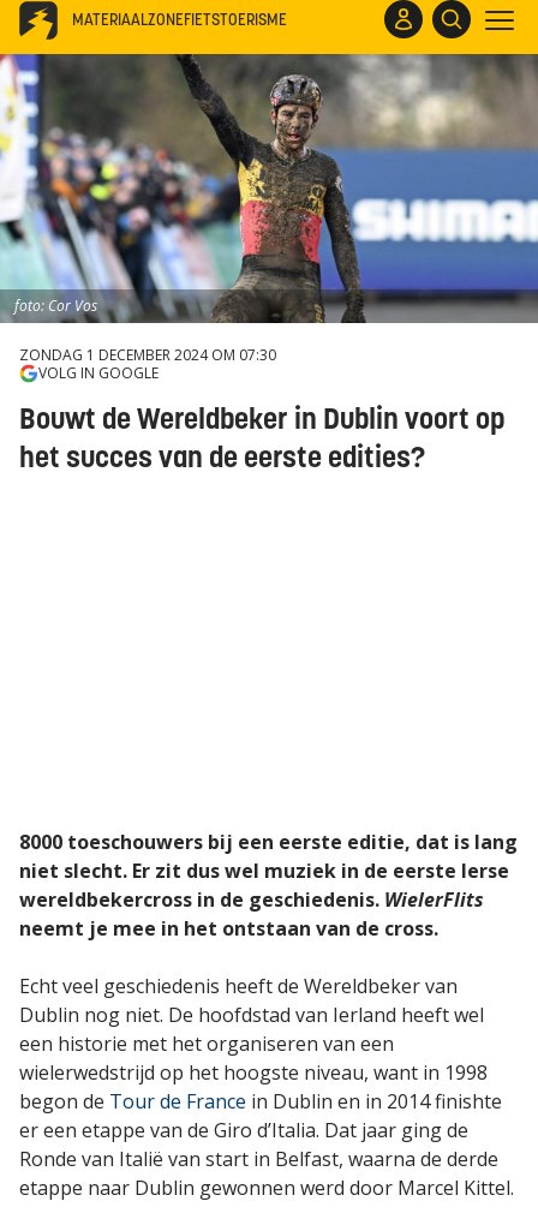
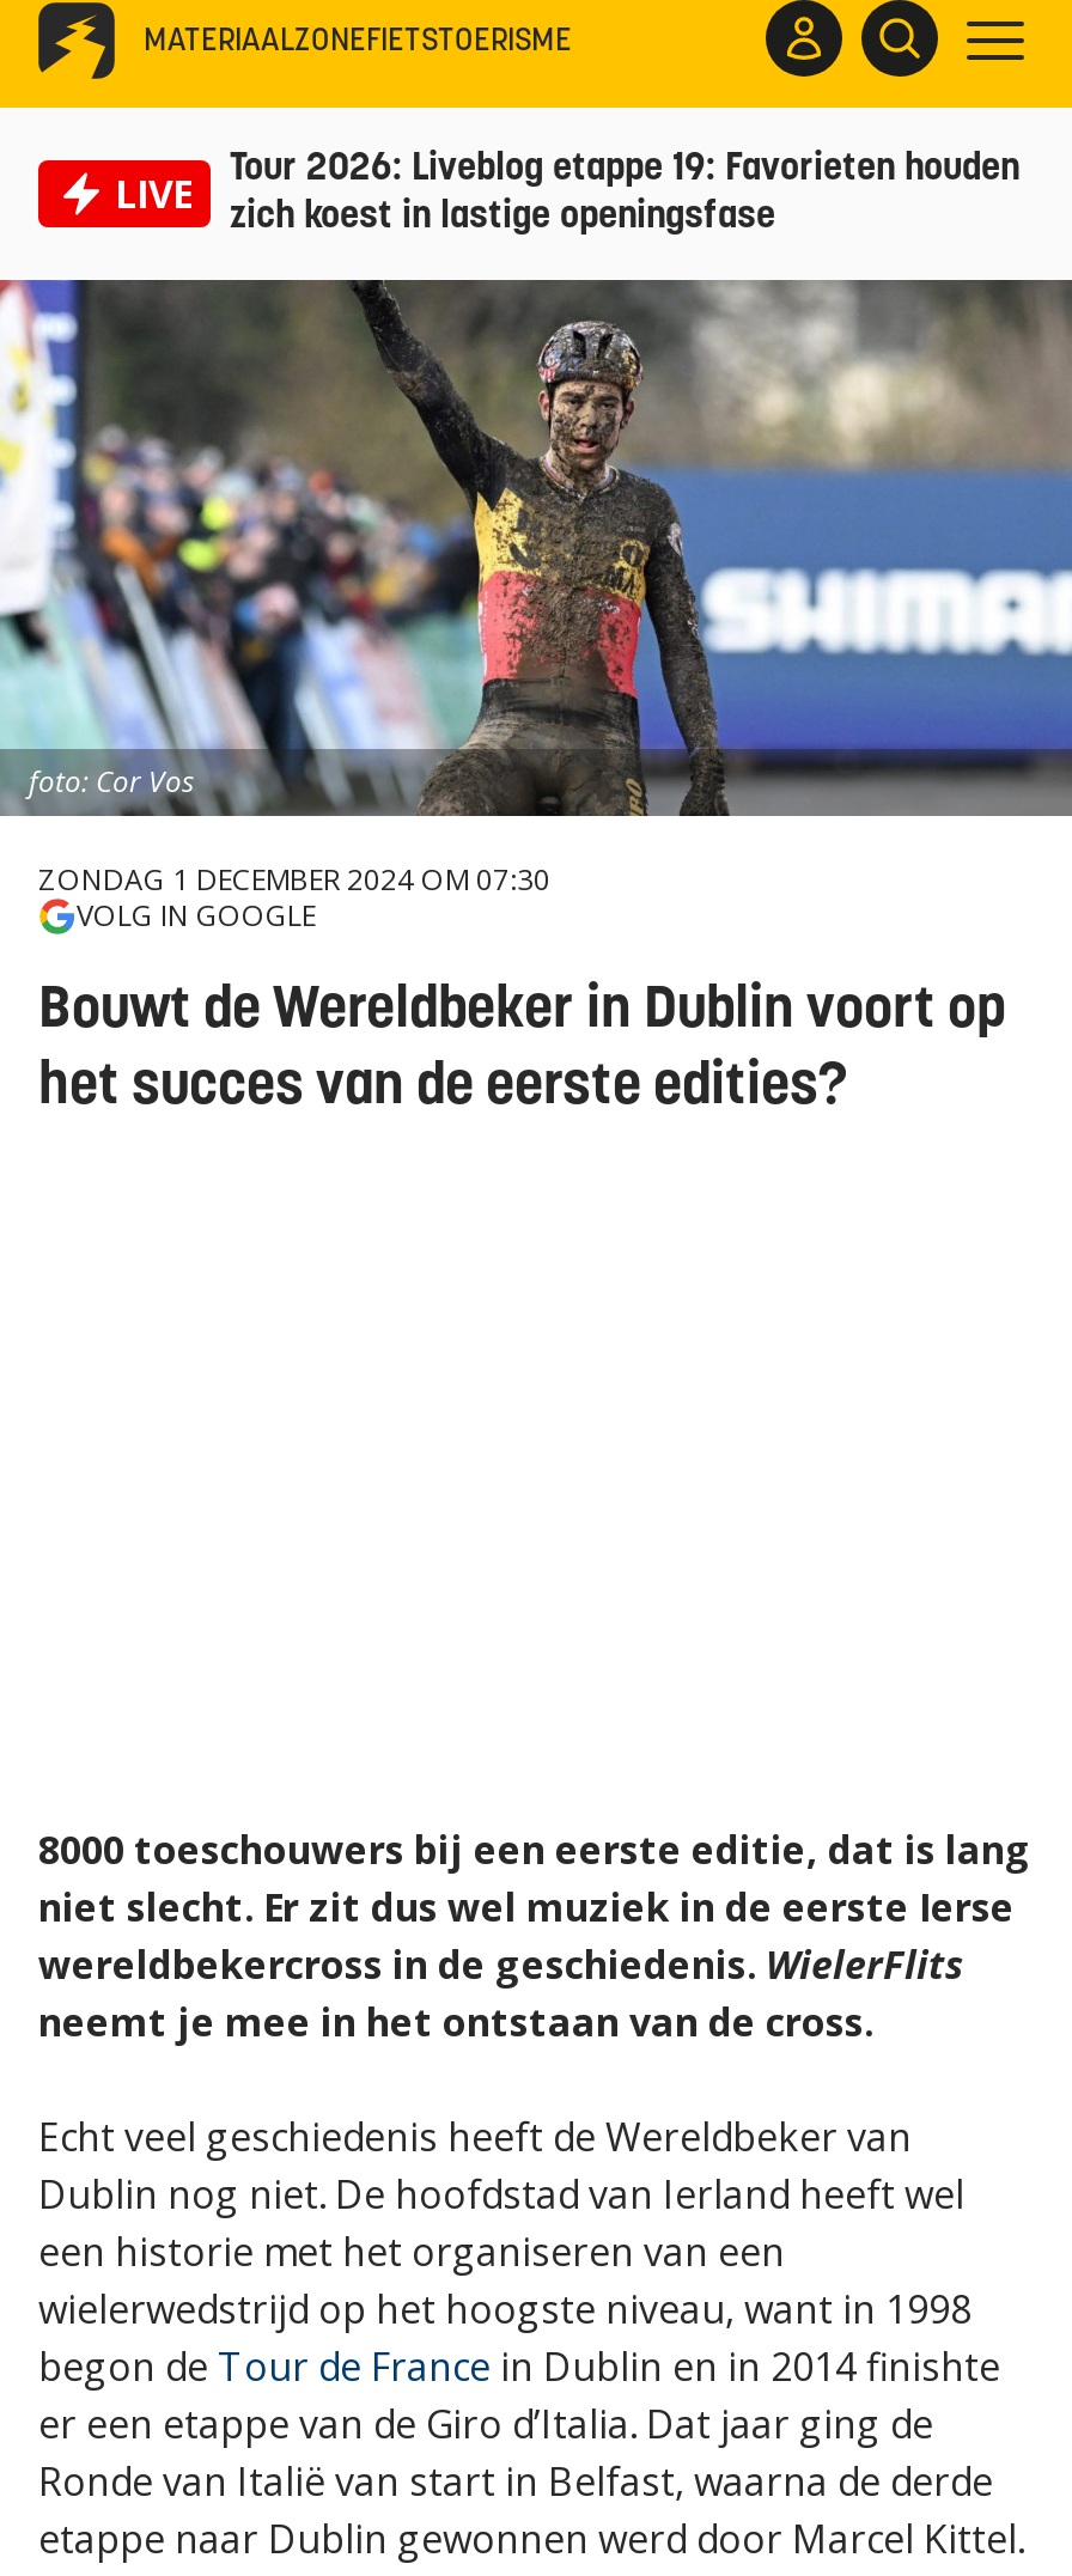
+ LIVE
+ Tour 2026: Liveblog etappe 19: Favorieten houden
+ zich koest in lastige openingsfase
